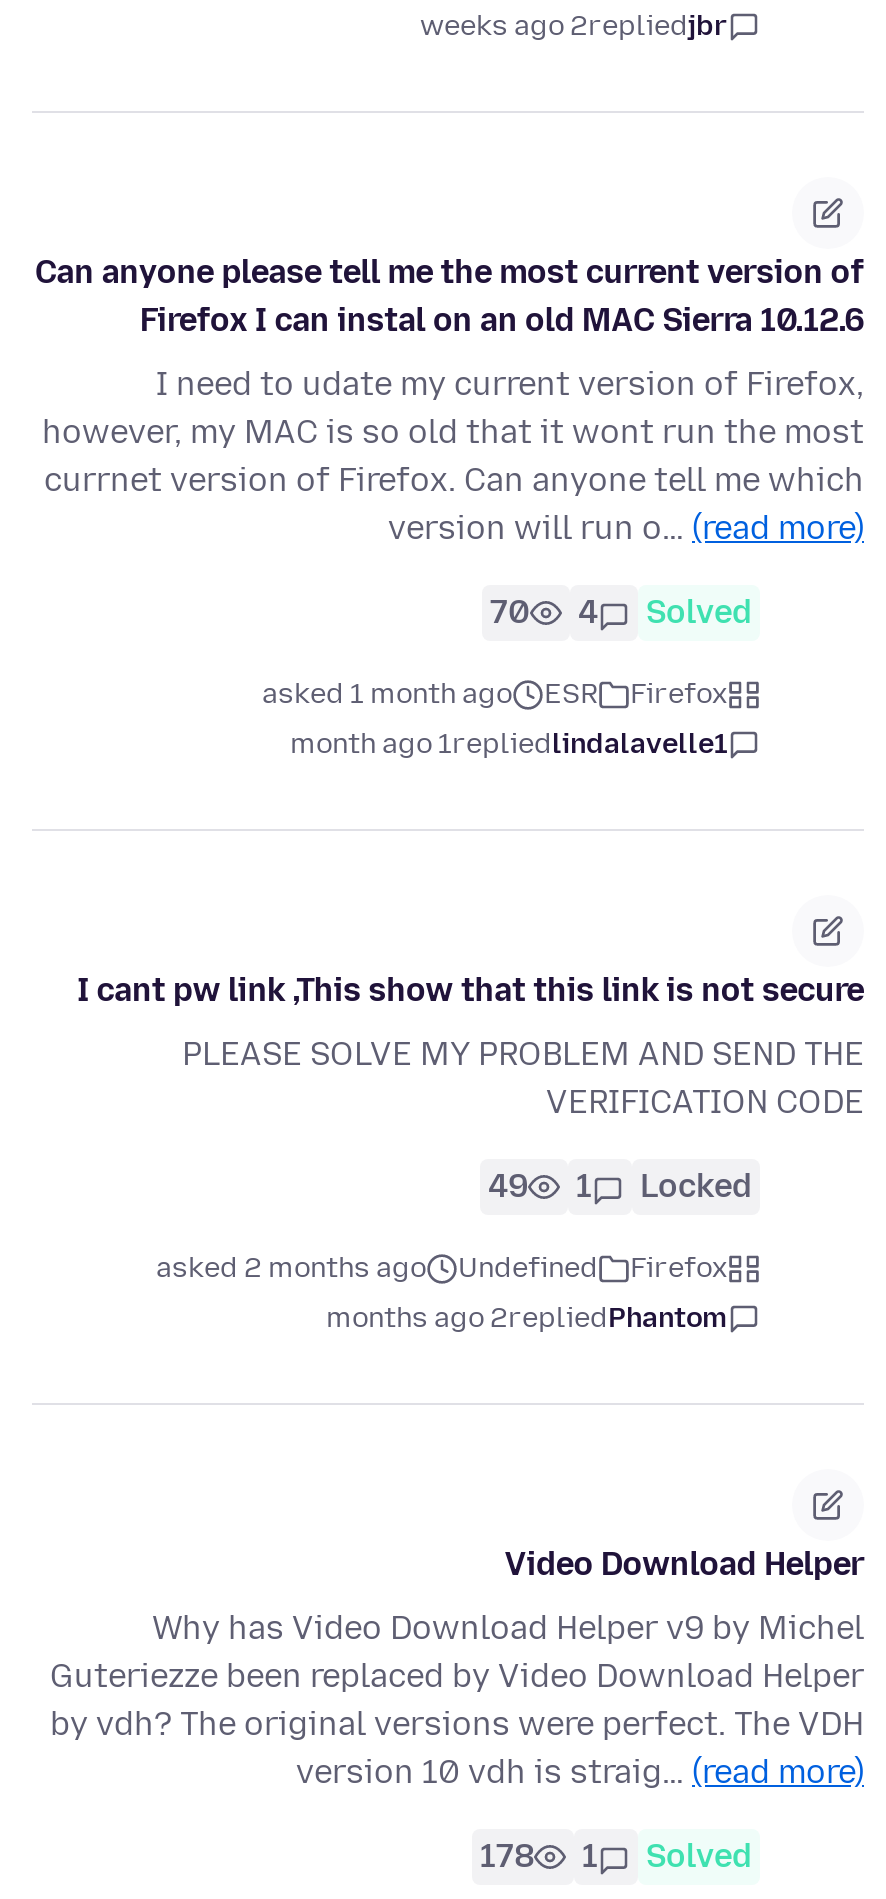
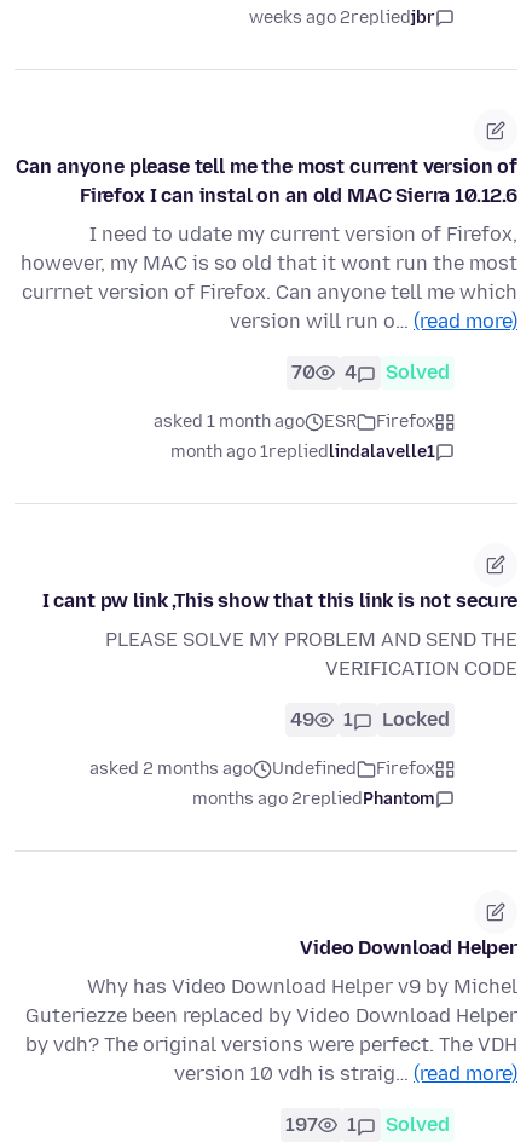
- 178 1 Solved
+ 197 1 Solved
